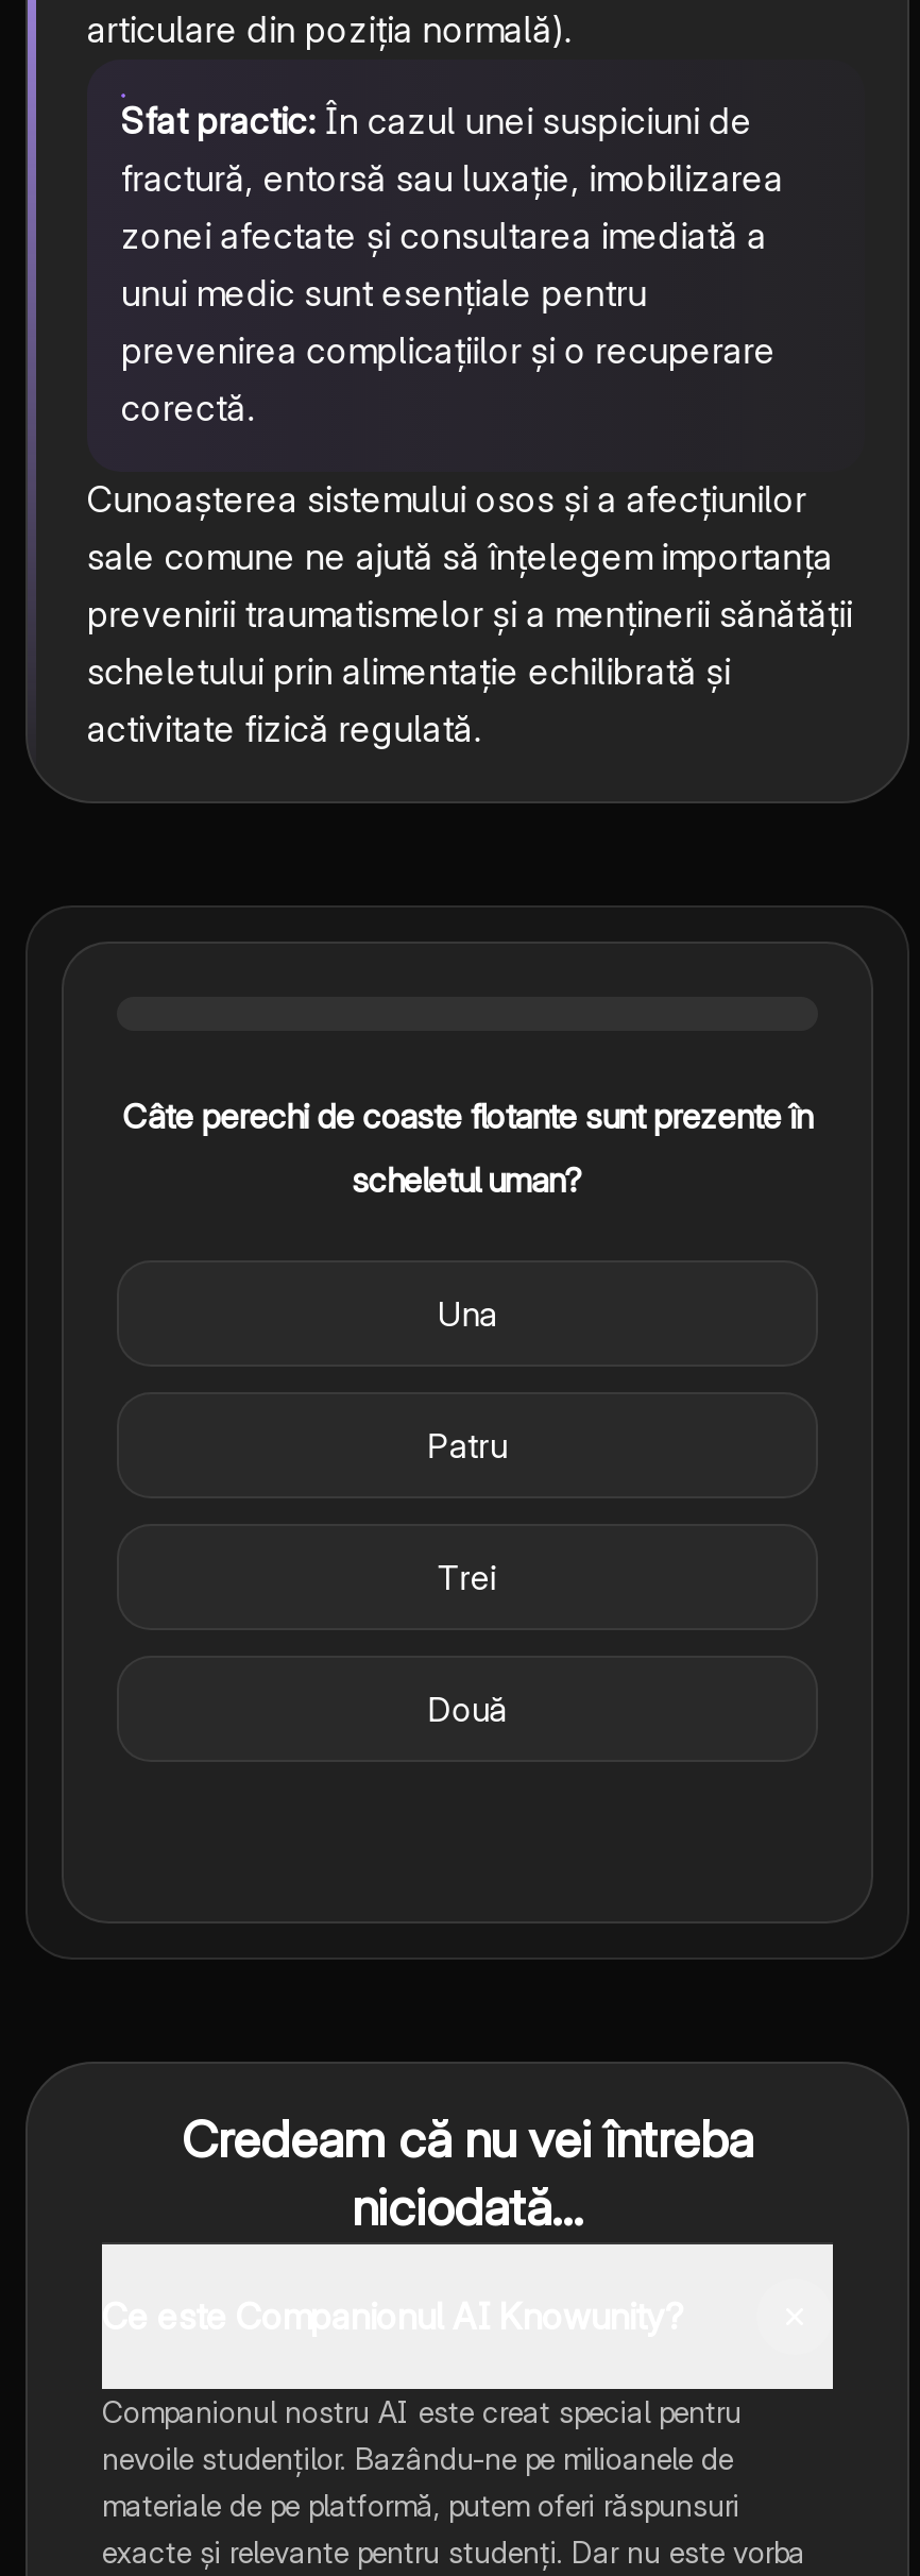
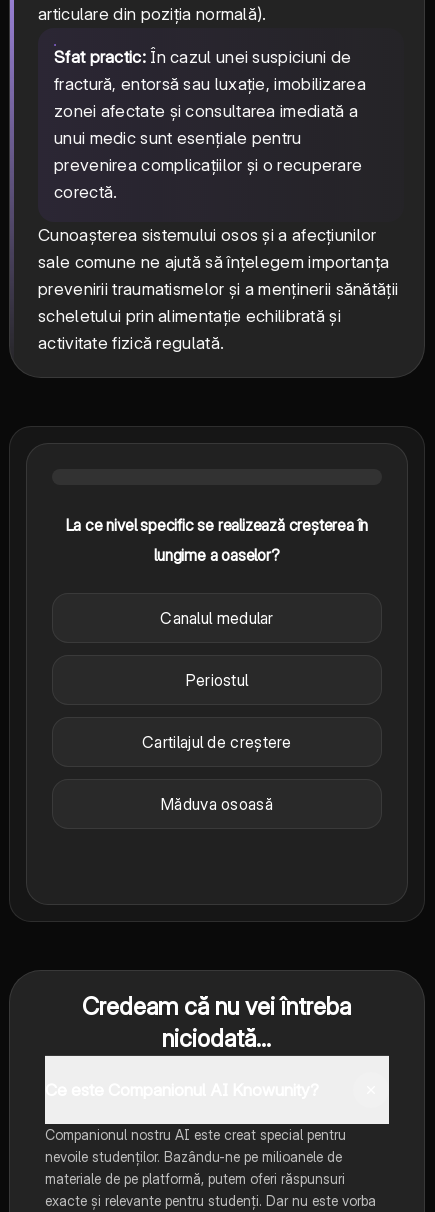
- Câte perechi de coaste flotante sunt prezente în
+ La ce nivel specific se realizează creșterea în

- scheletul uman?
+ lungime a oaselor?

- Una
+ Canalul medular

- Patru
+ Periostul

- Trei
+ Cartilajul de creștere

- Două
+ Măduva osoasă
